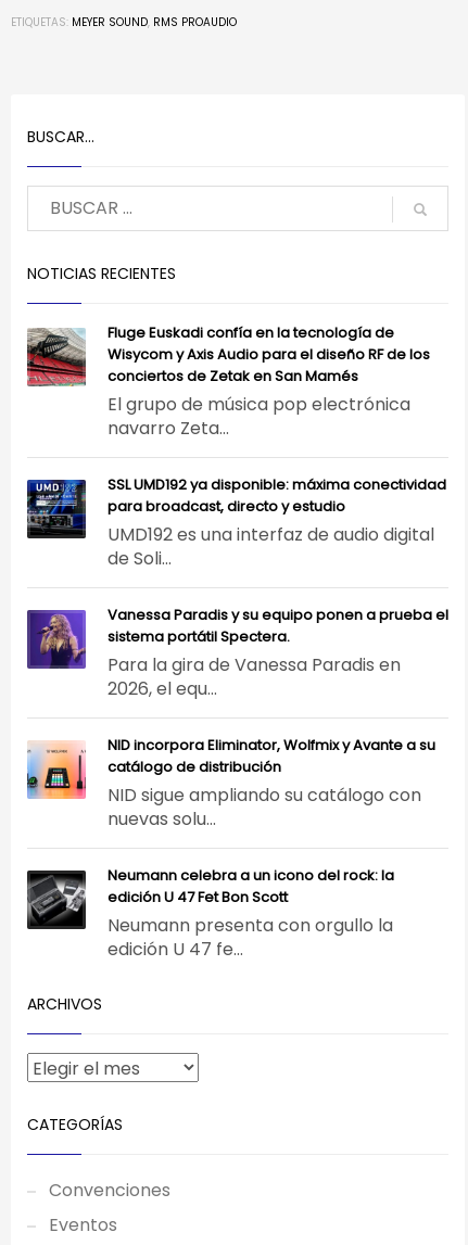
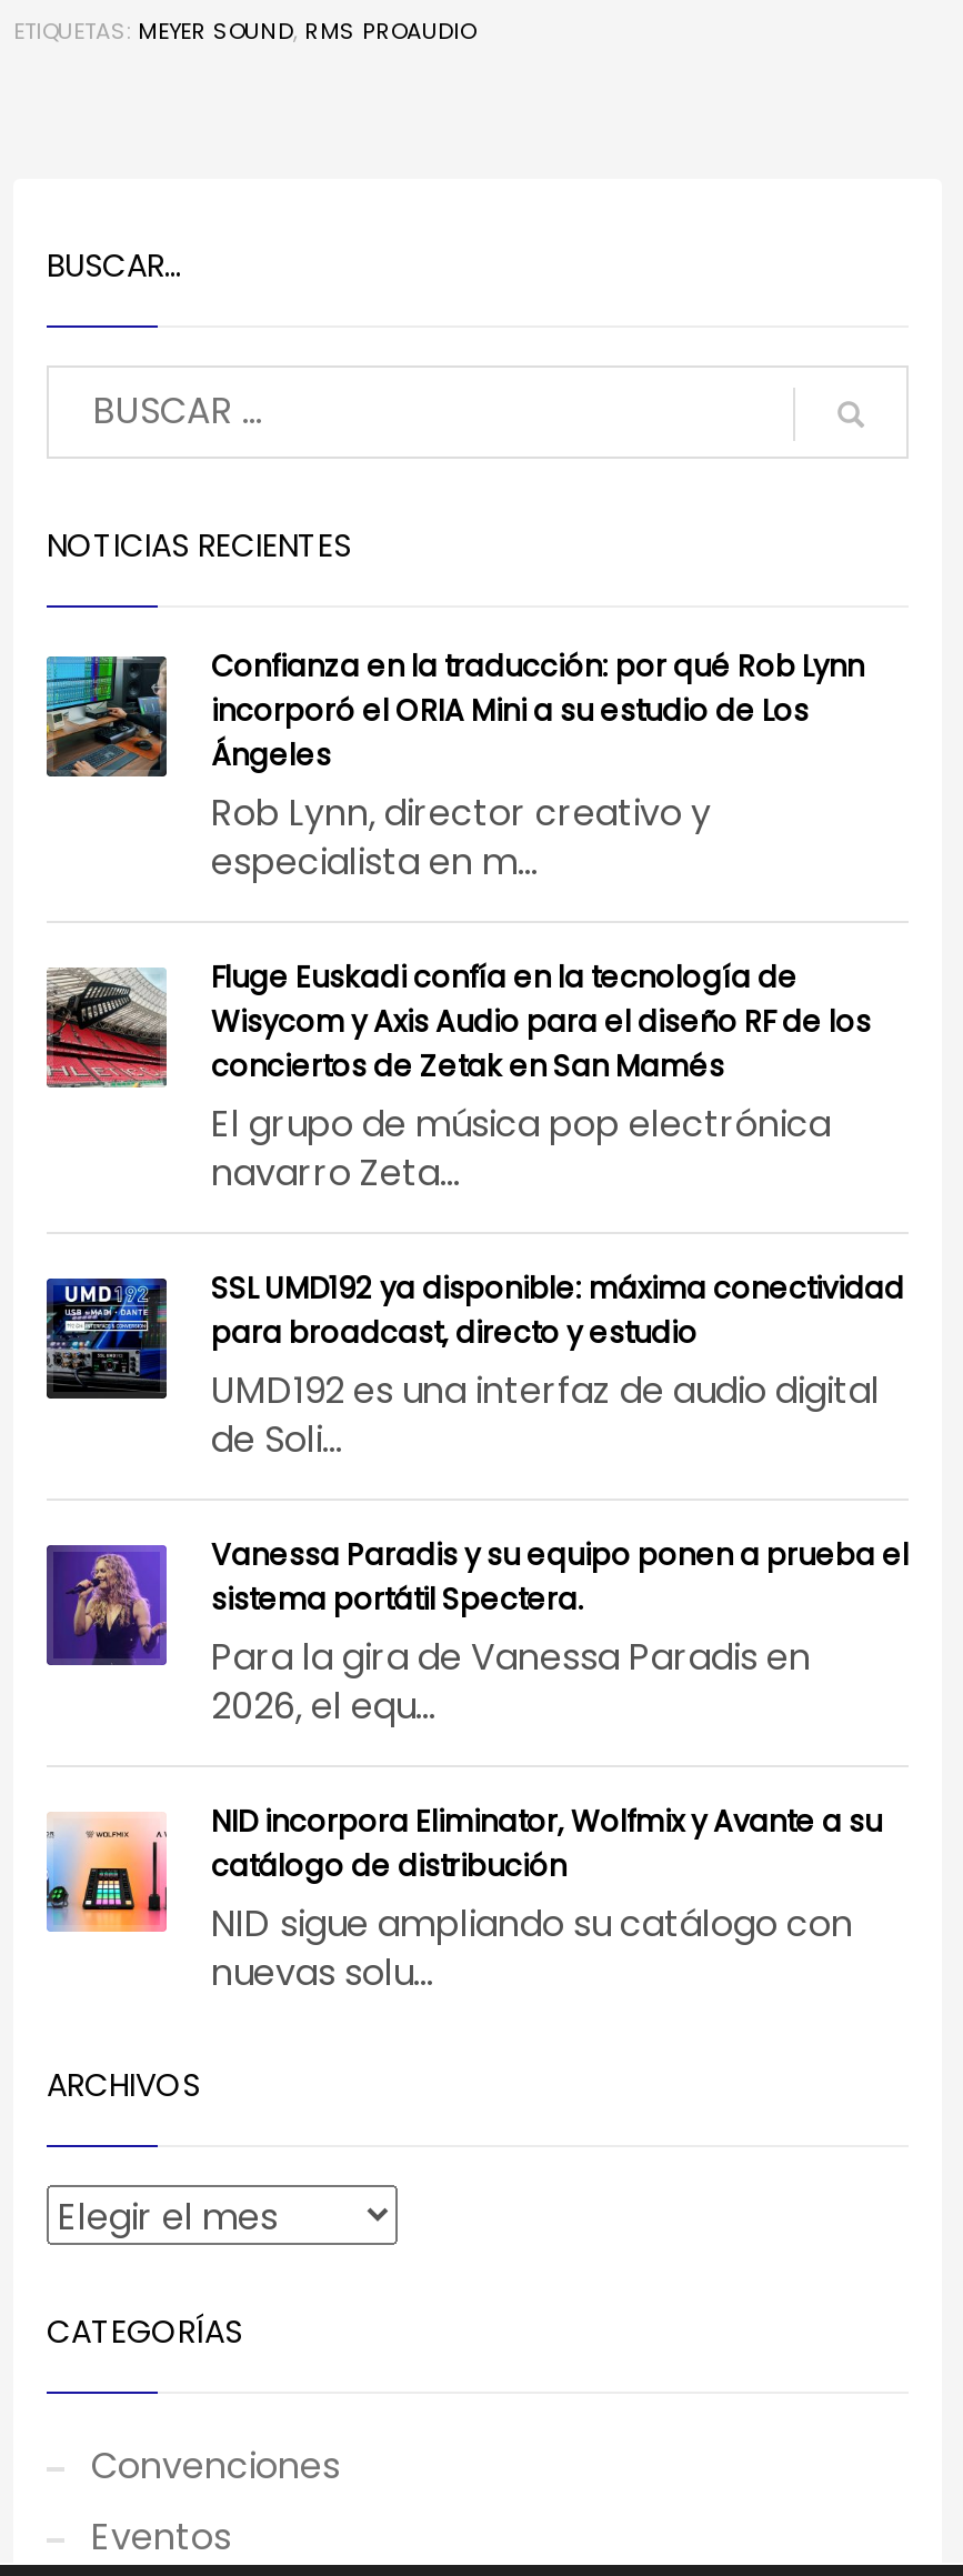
+ [image]
+ Confianza en la traducción: por qué Rob Lynn
+ incorporó el ORIA Mini a su estudio de Los
+ Ángeles
+ Rob Lynn, director creativo y
+ especialista en m...

moved down: [image] | Fluge Euskadi confía en la tecnología de | Wisycom y Axis Audio para el diseño RF de los | ... | NID sigue ampliando su catálogo con | nuevas solu...

- [image]
- Neumann celebra a un icono del rock: la
- edición U 47 Fet Bon Scott
- Neumann presenta con orgullo la
- edición U 47 fe...
